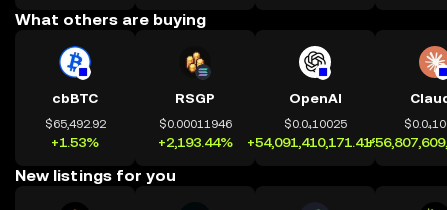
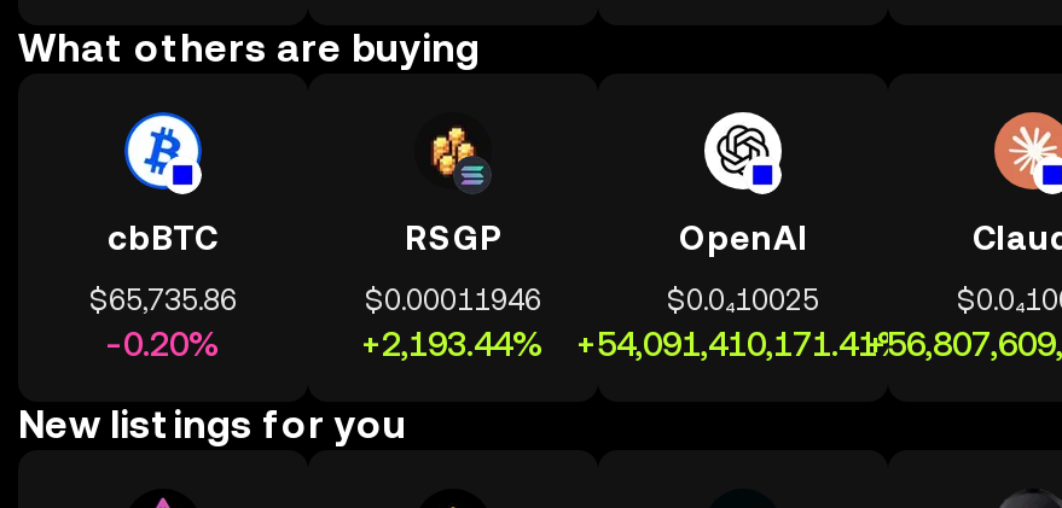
- $65,492.92
+ $65,735.86

- +1.53%
+ -0.20%
